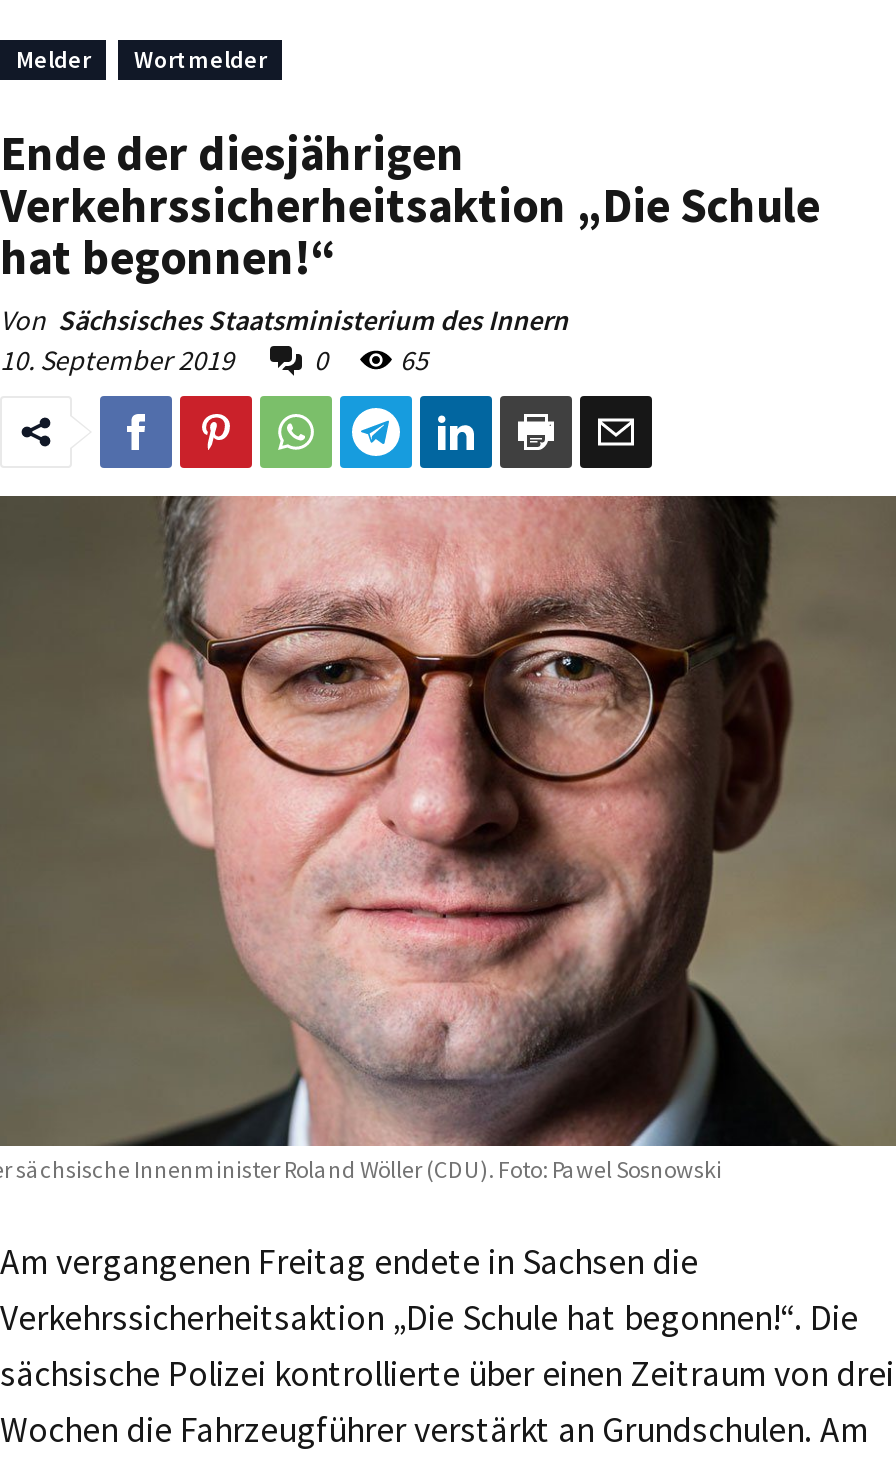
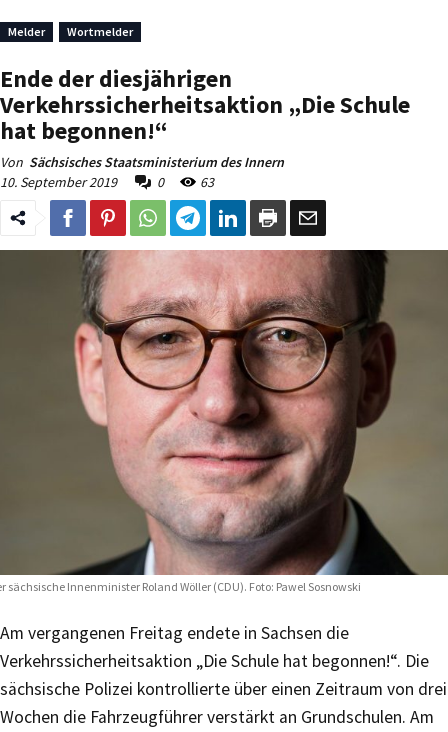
- 0 65
+ 0 63
